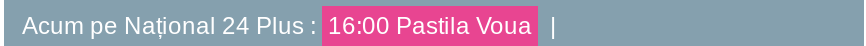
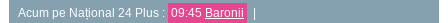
- Acum pe Național 24 Plus : 16:00 Pastila Voua
+ Acum pe Național 24 Plus : 09:45 Baronii
